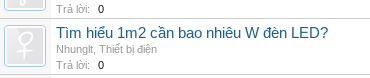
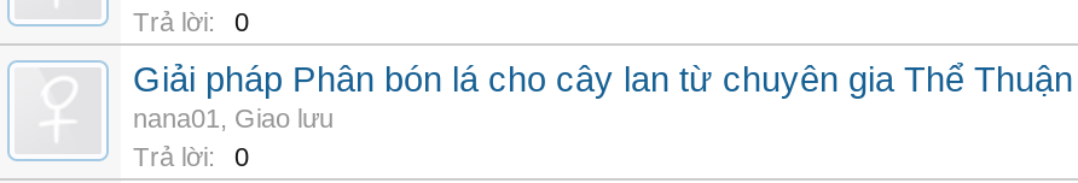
- Tìm hiểu 1m2 cần bao nhiêu W đèn LED?
- Nhunglt, Thiết bị điện
+ Giải pháp Phân bón lá cho cây lan từ chuyên gia Thể Thuận
+ nana01, Giao lưu
